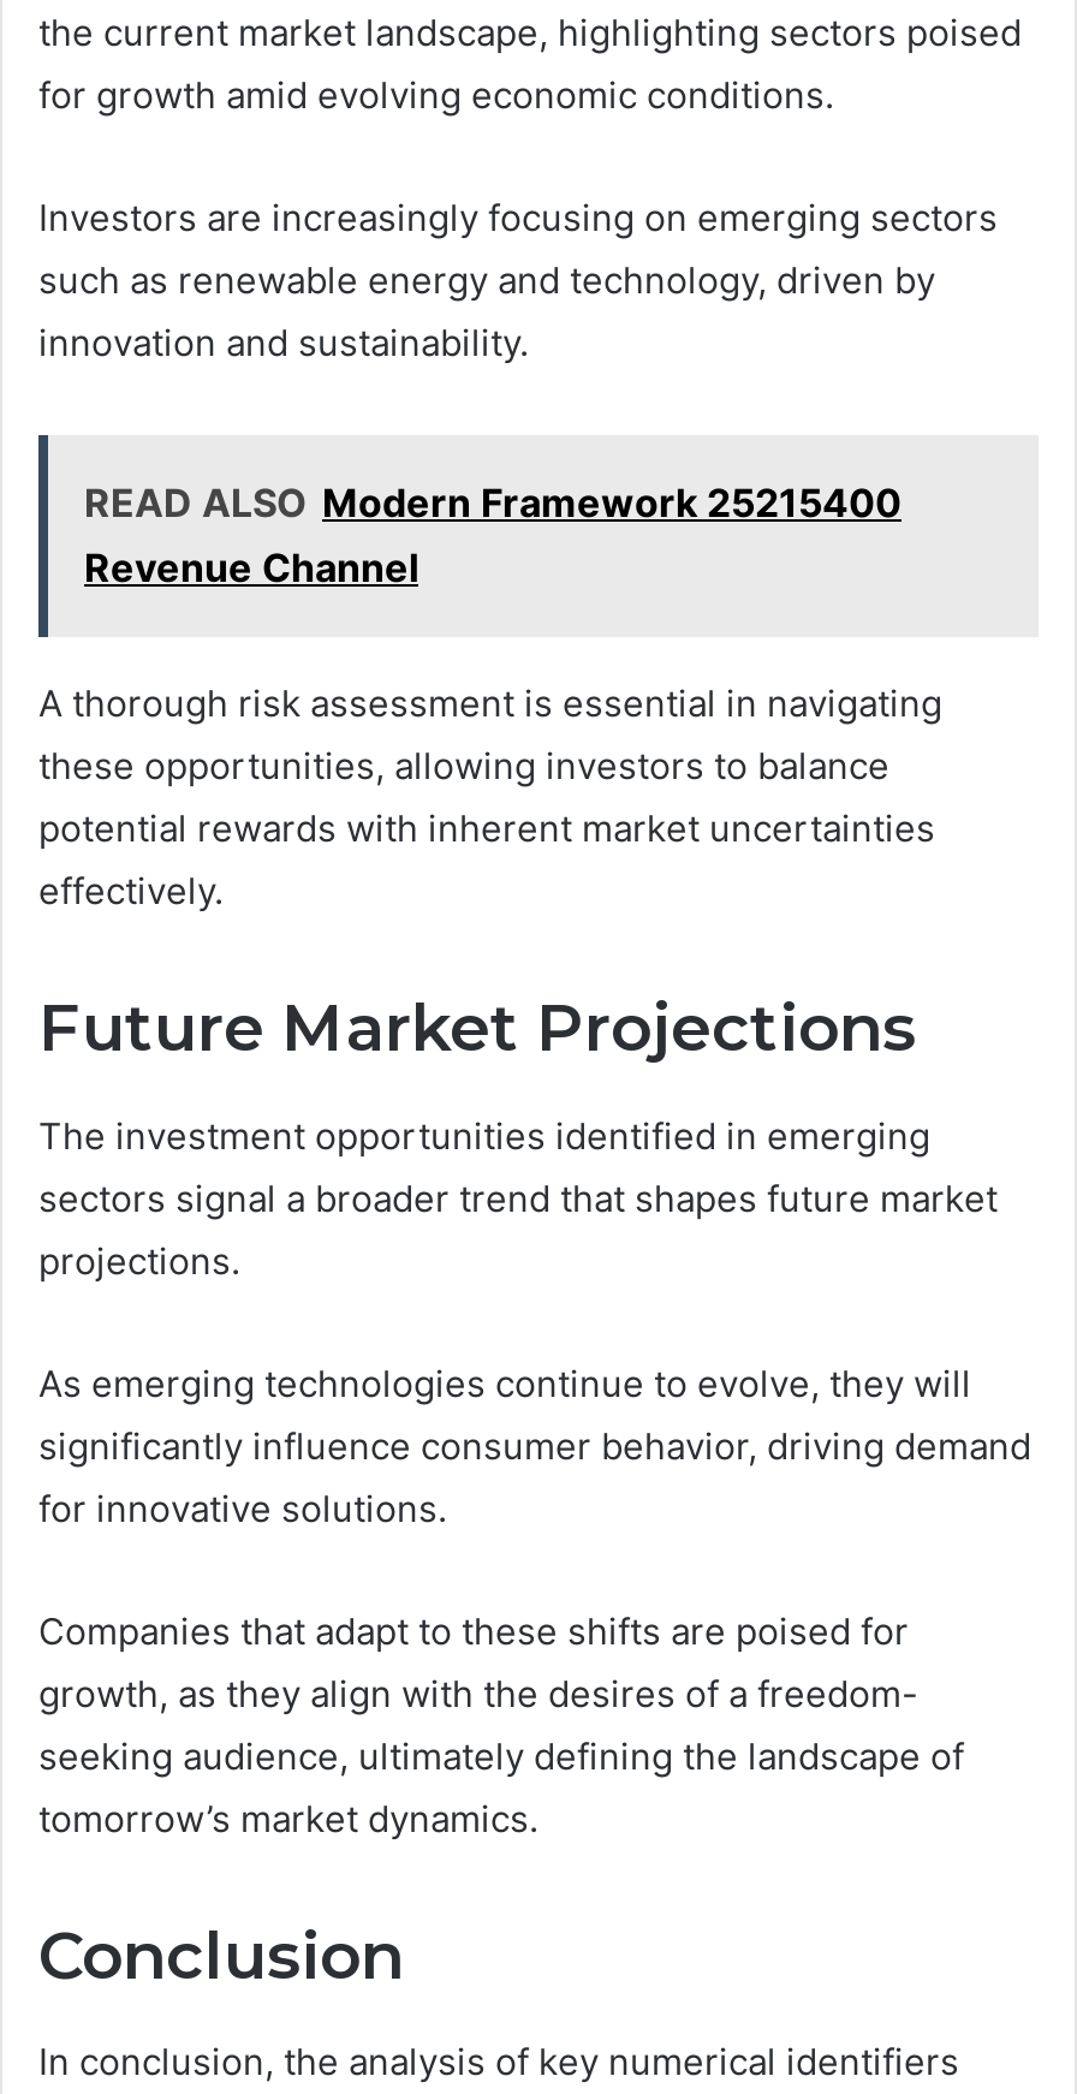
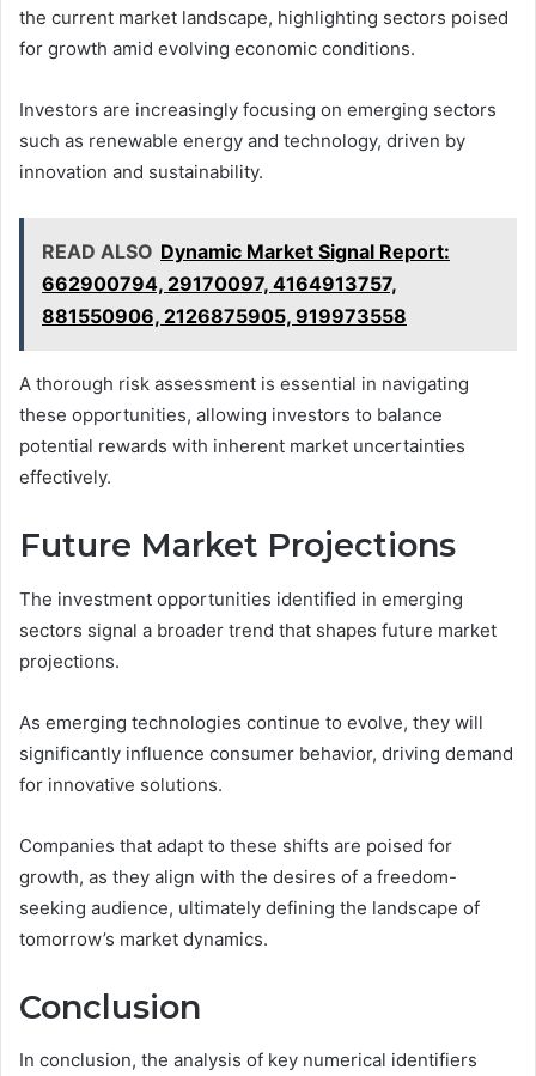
- READ ALSO Modern Framework 25215400
- Revenue Channel
+ READ ALSO Dynamic Market Signal Report:
+ 662900794, 29170097, 4164913757,
+ 881550906, 2126875905, 919973558
